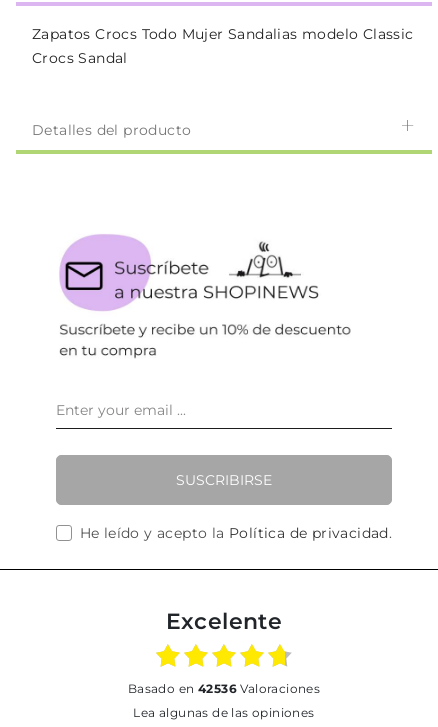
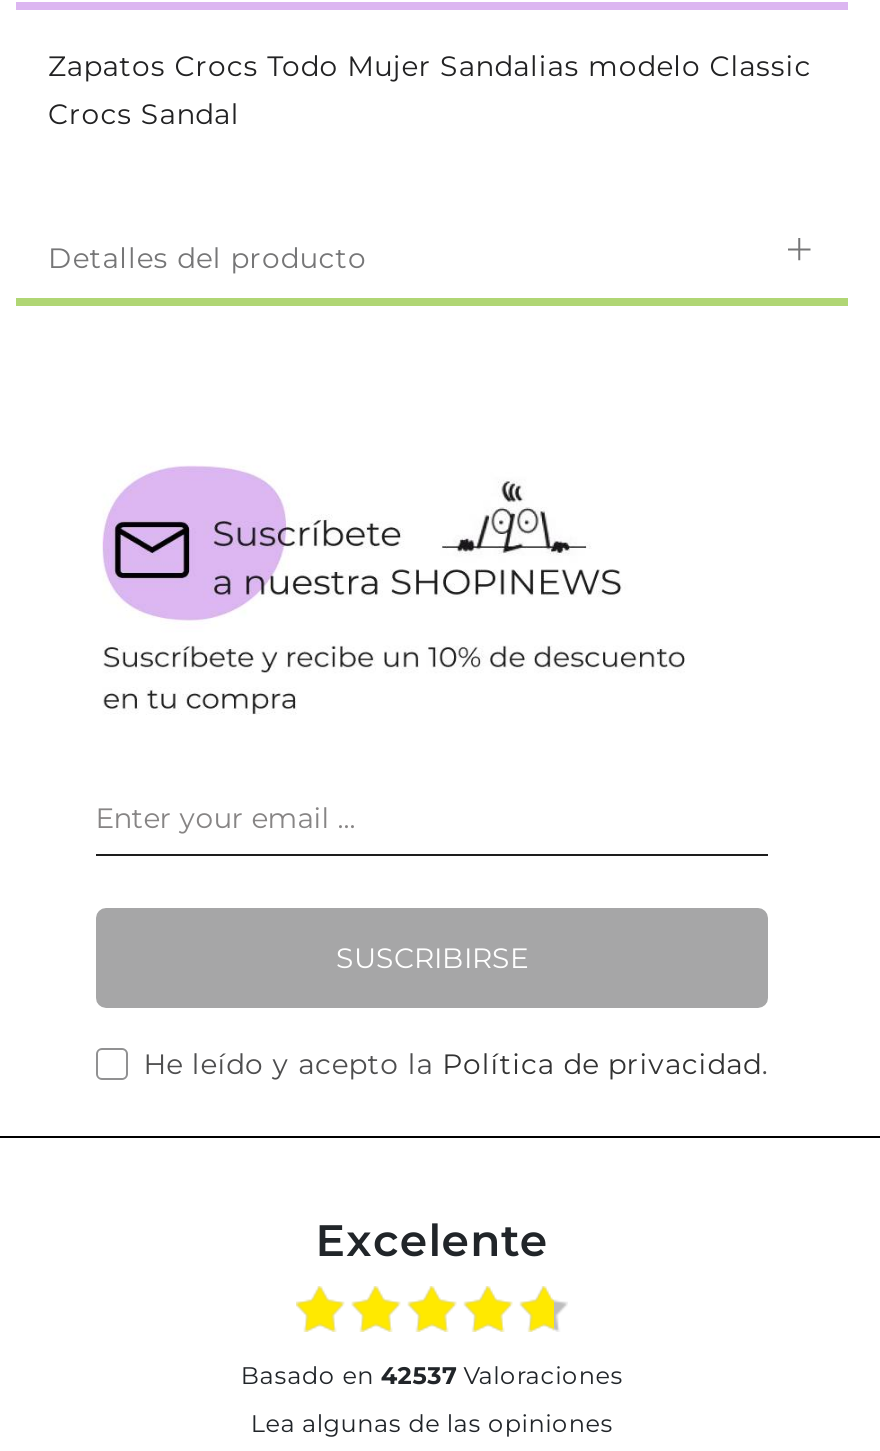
- basado en 42536 Valoraciones
+ basado en 42537 Valoraciones
